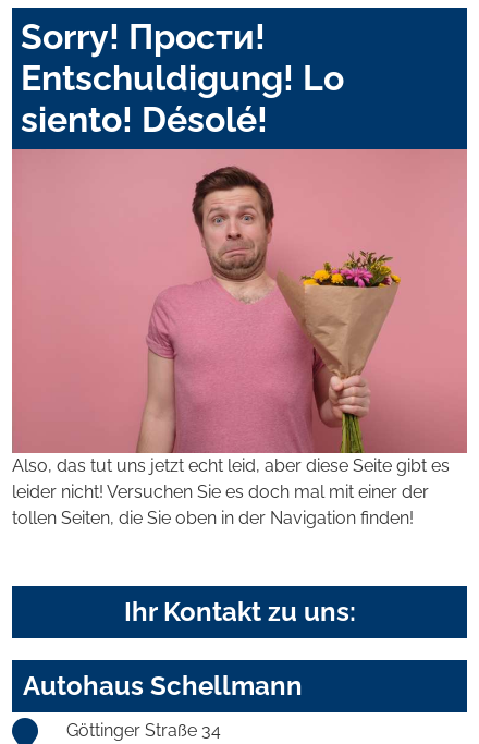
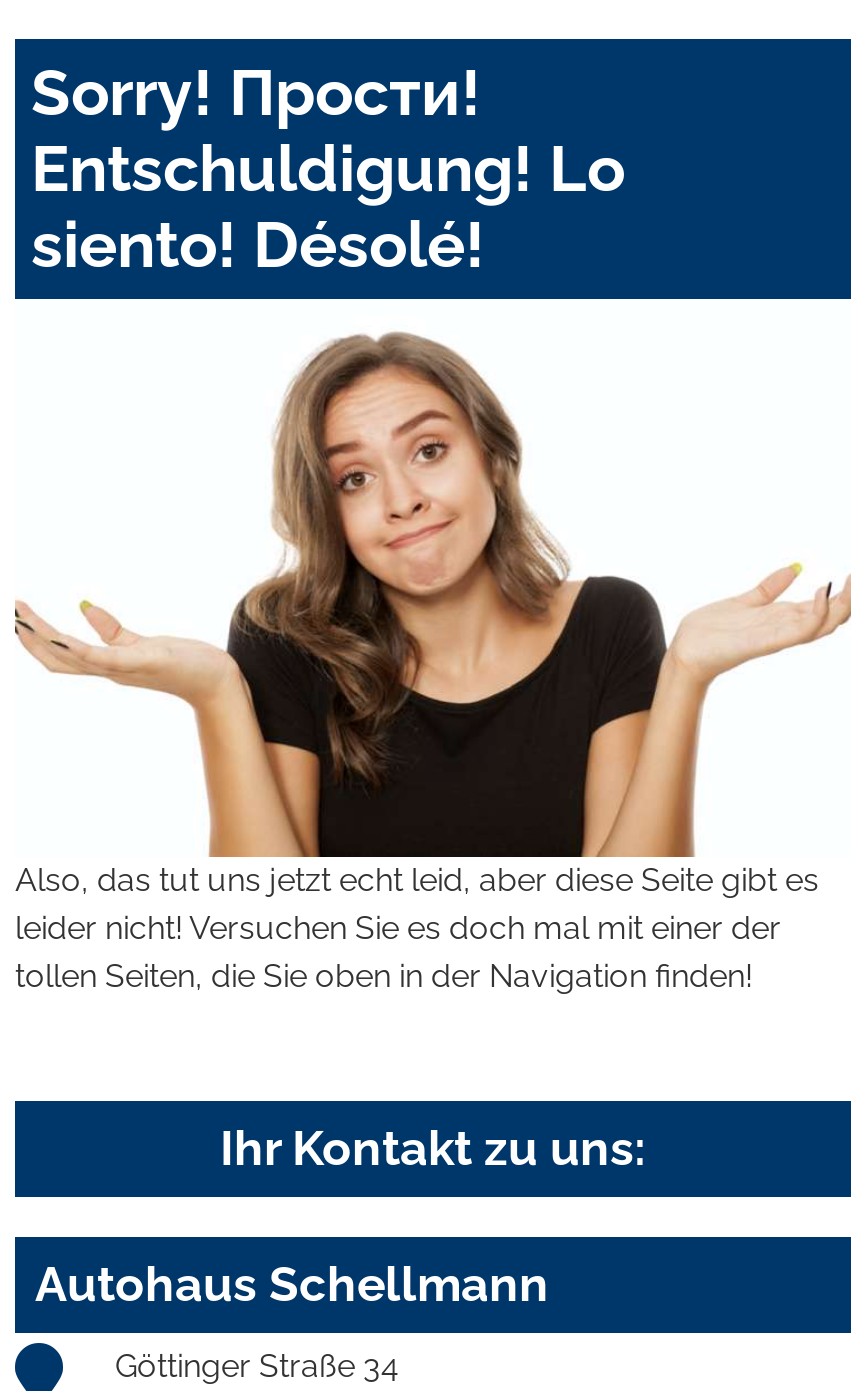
- [image]
+ [image]
